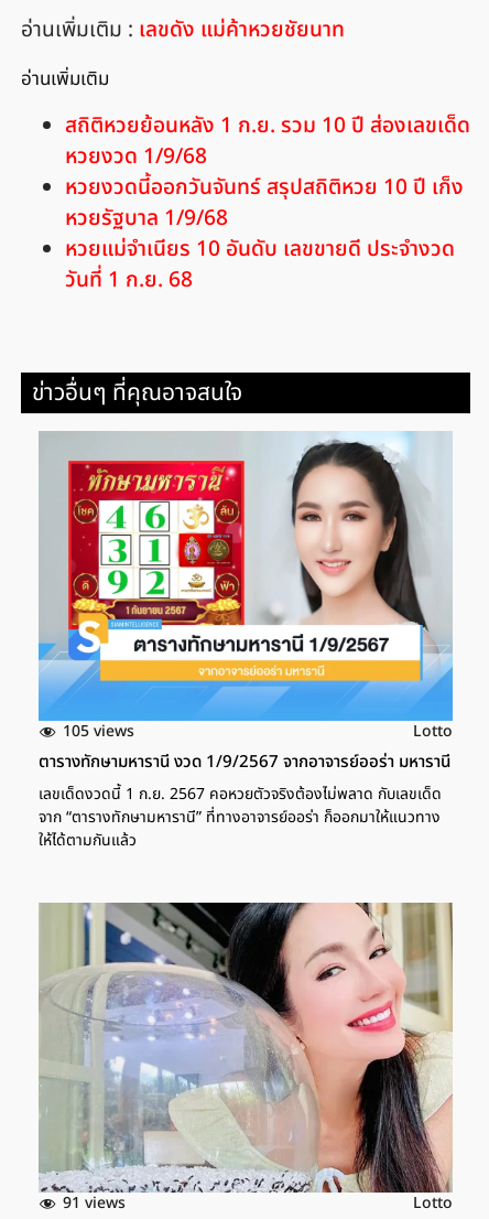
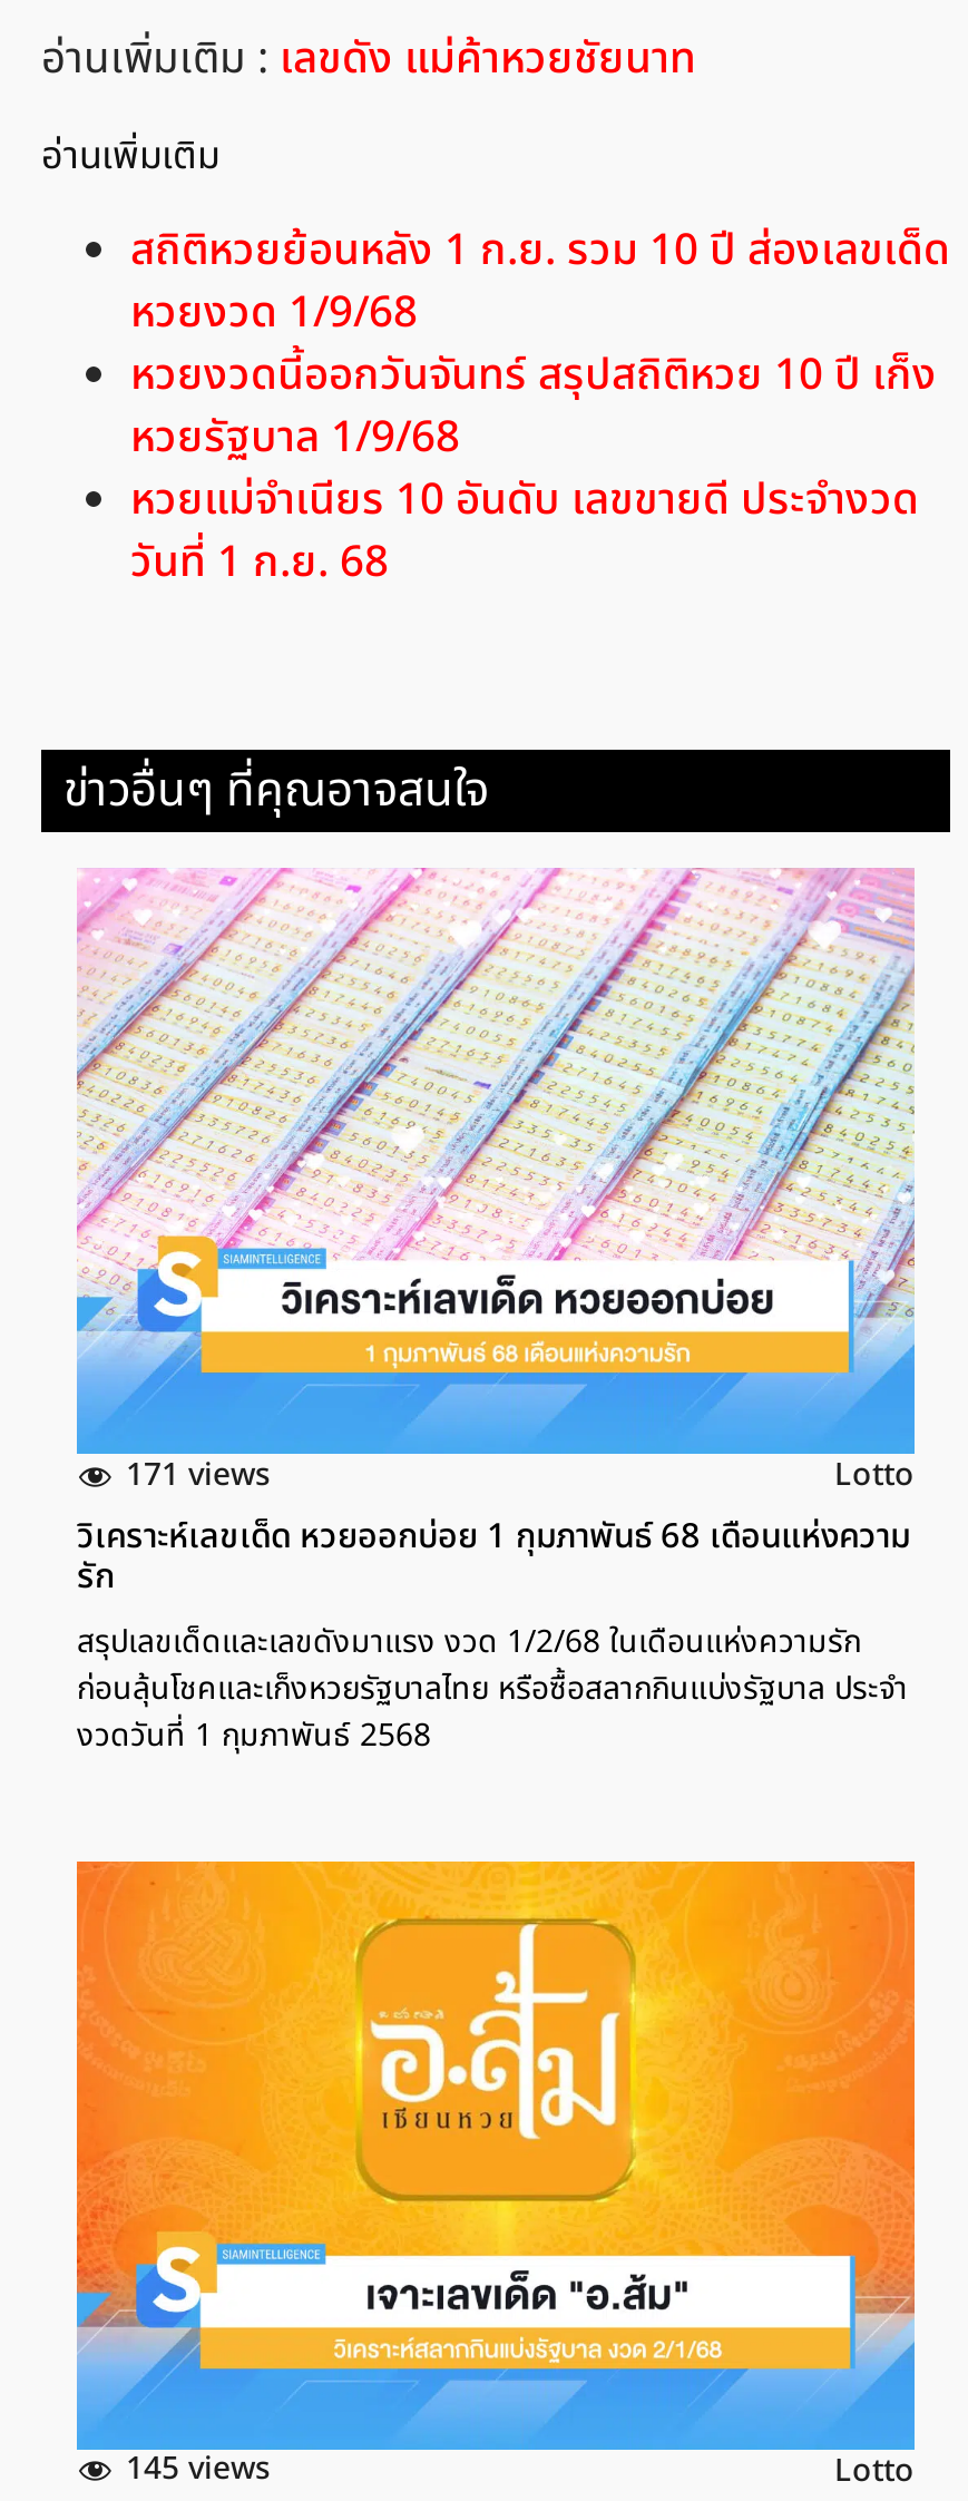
- [image]
- 105 views
+ [image]
+ 171 views

- ตารางทักษามหารานี งวด 1/9/2567 จากอาจารย์ออร่า มหารานี
- เลขเด็ดงวดนี้ 1 ก.ย. 2567 คอหวยตัวจริงต้องไม่พลาด กับเลขเด็ด
- จาก “ตารางทักษามหารานี” ที่ทางอาจารย์ออร่า ก็ออกมาให้แนวทาง
- ให้ได้ตามกันแล้ว
+ วิเคราะห์เลขเด็ด หวยออกบ่อย 1 กุมภาพันธ์ 68 เดือนแห่งความ
+ รัก
+ สรุปเลขเด็ดและเลขดังมาแรง งวด 1/2/68 ในเดือนแห่งความรัก
+ ก่อนลุ้นโชคและเก็งหวยรัฐบาลไทย หรือซื้อสลากกินแบ่งรัฐบาล ประจำ
+ งวดวันที่ 1 กุมภาพันธ์ 2568

- [image]
- 91 views
+ [image]
+ 145 views
